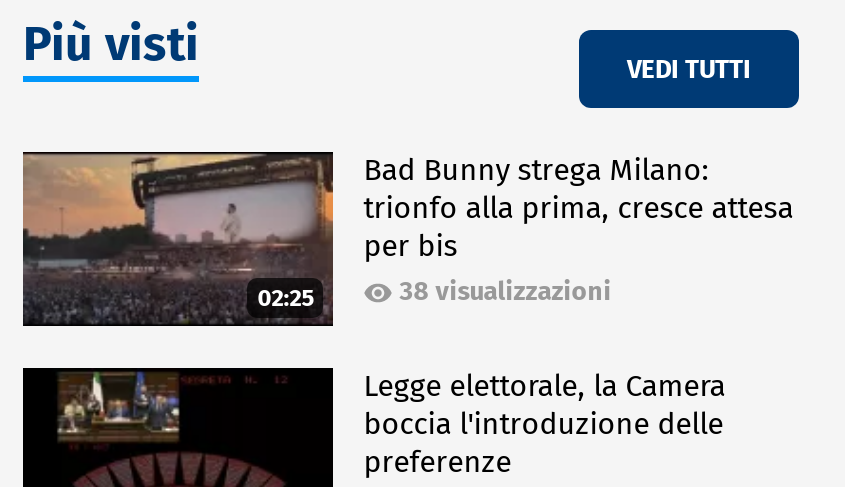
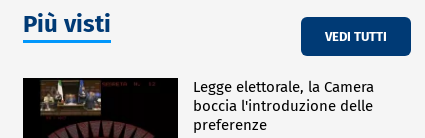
- [image]
- 02:25

- Bad Bunny strega Milano:
- trionfo alla prima, cresce attesa
- per bis
- 38 visualizzazioni
